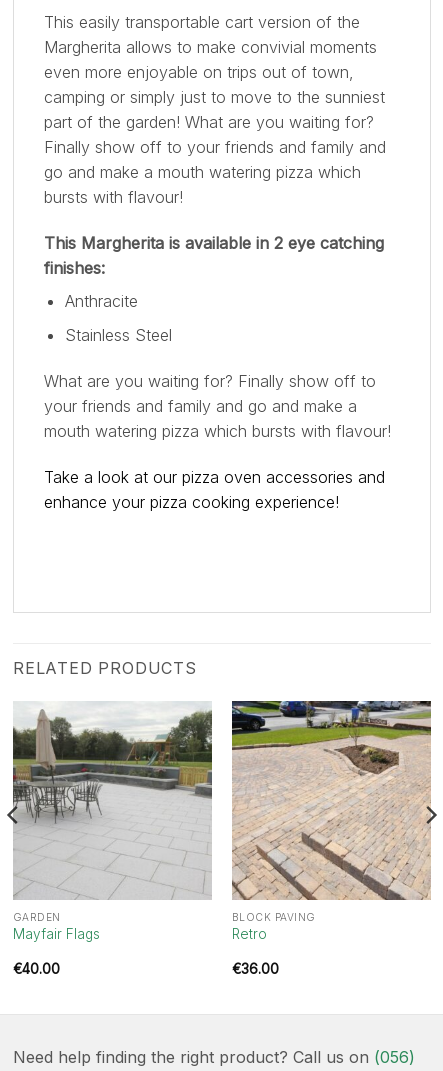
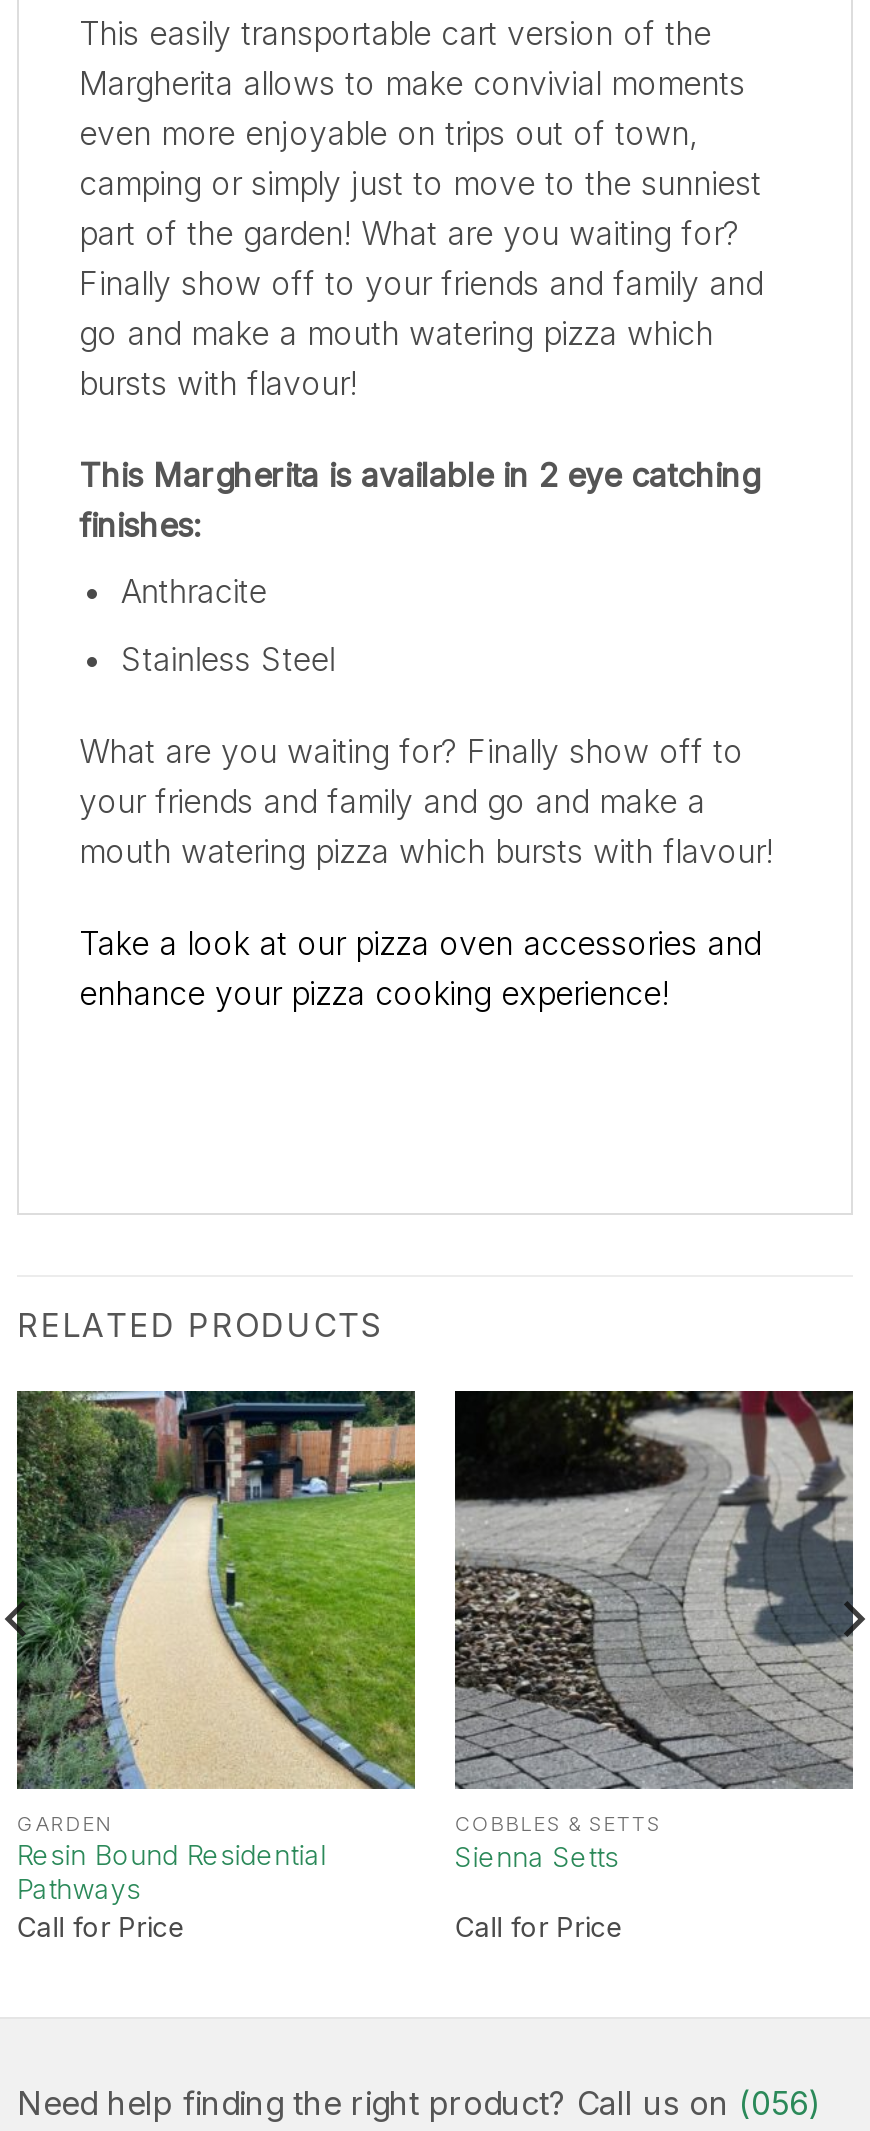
- [image]
- Mayfair Flags
- €40.00
+ [image]
+ Resin Bound Residential
+ Pathways
+ Call for Price

- [image]
- BLOCK PAVING
- Retro
- €36.00
+ [image]
+ COBBLES & SETTS
+ Sienna Setts
+ Call for Price
